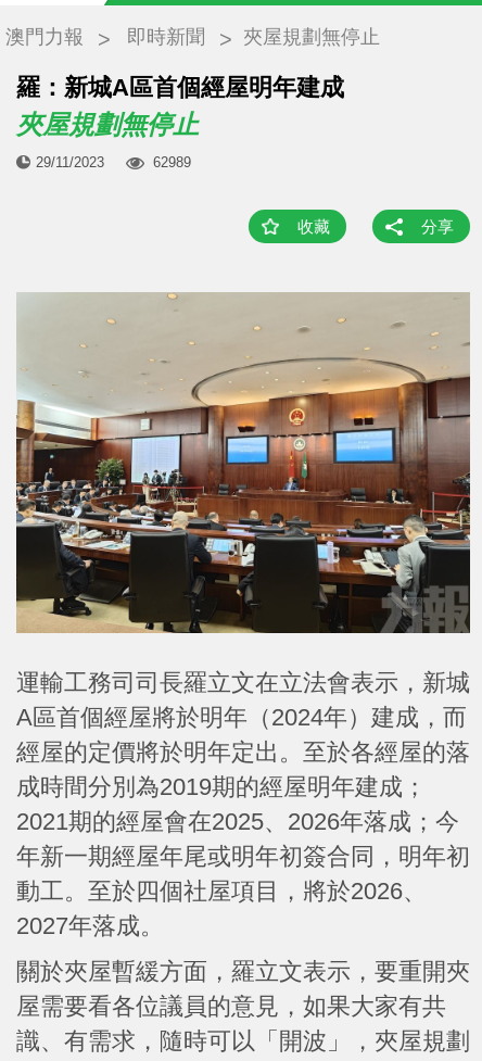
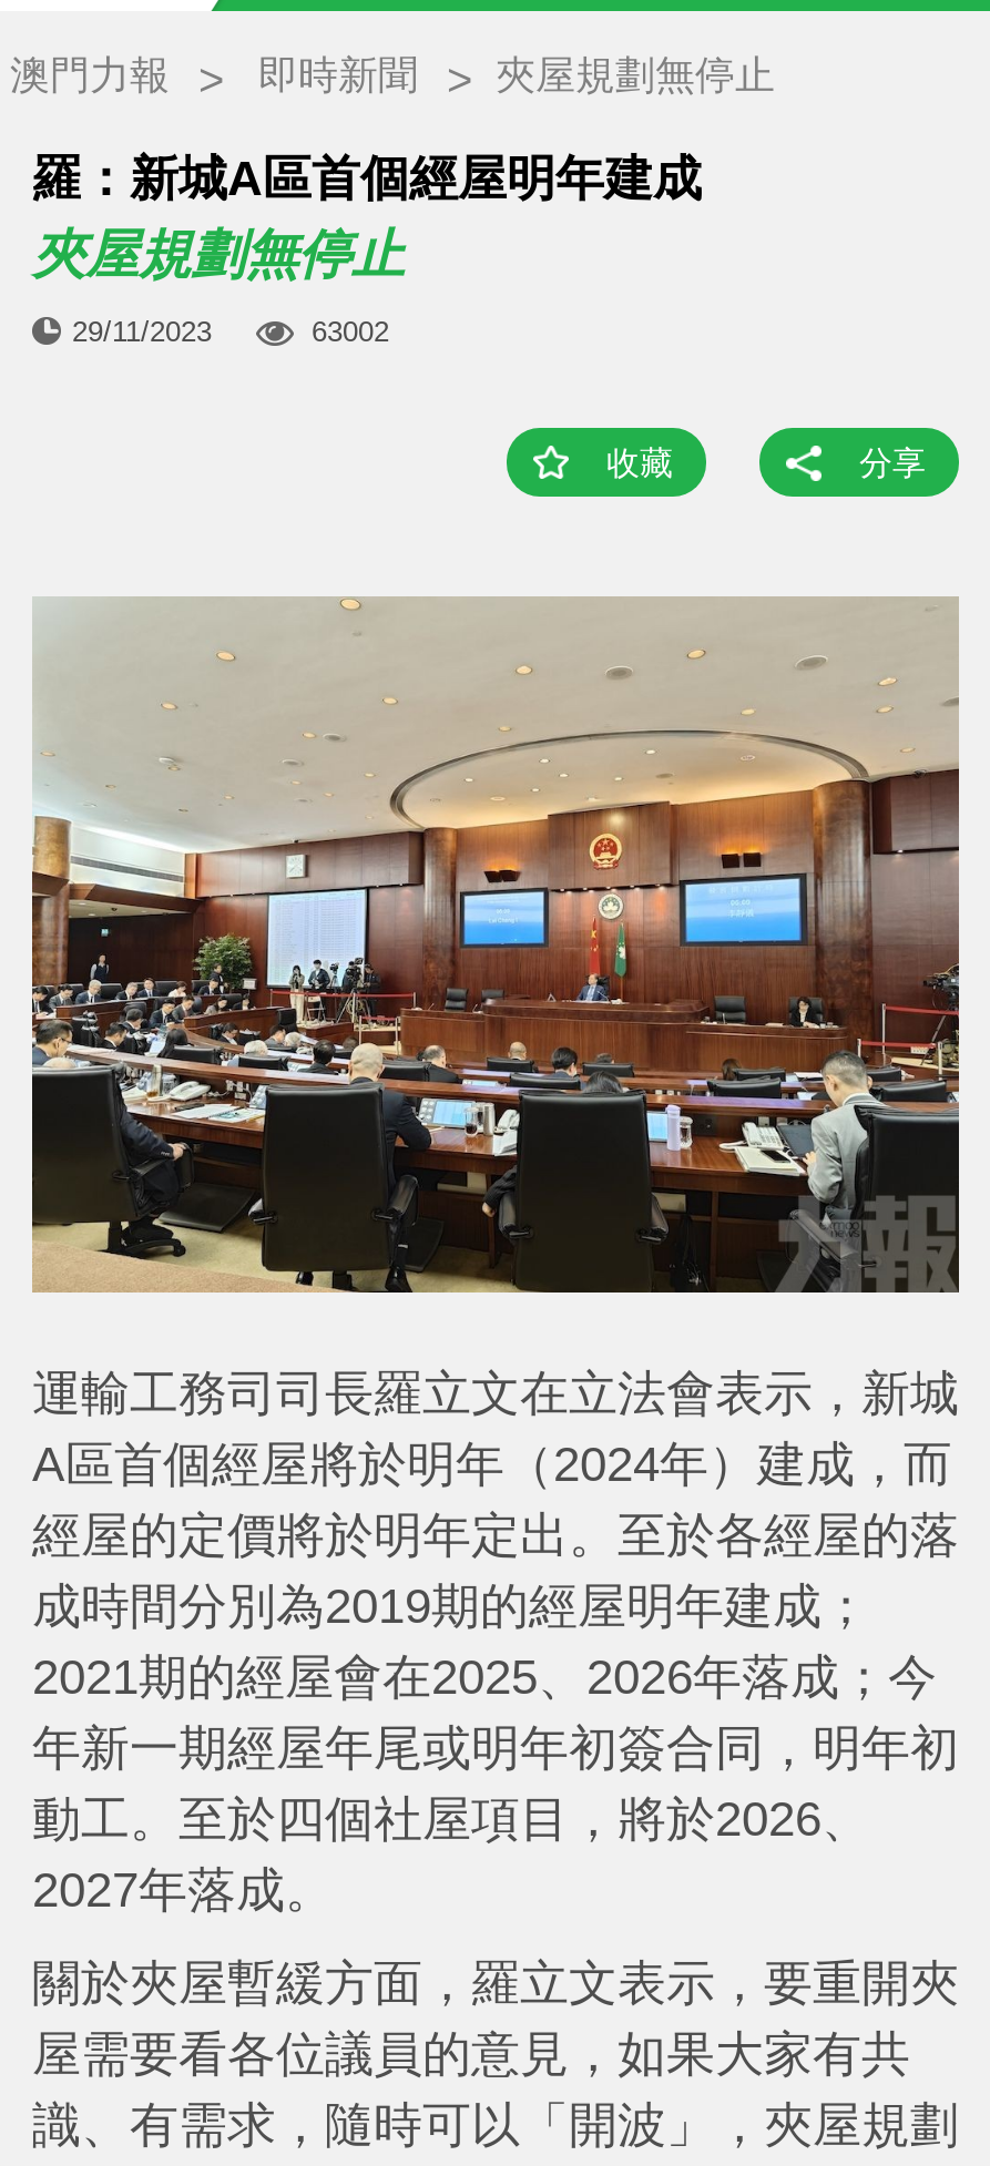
- 62989
+ 63002
